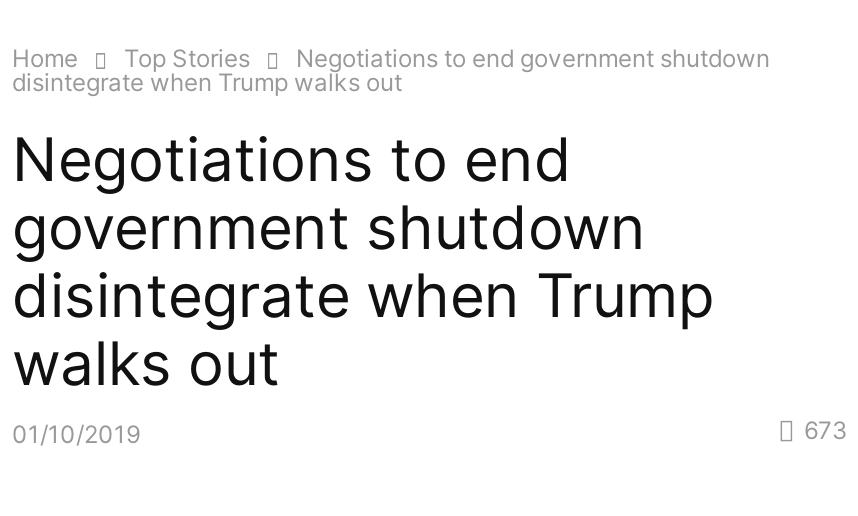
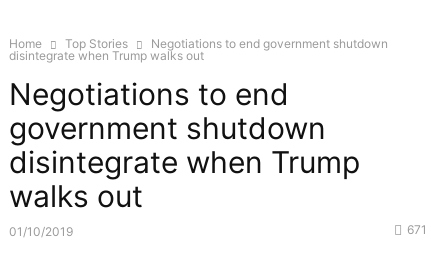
- 673
+ 671
